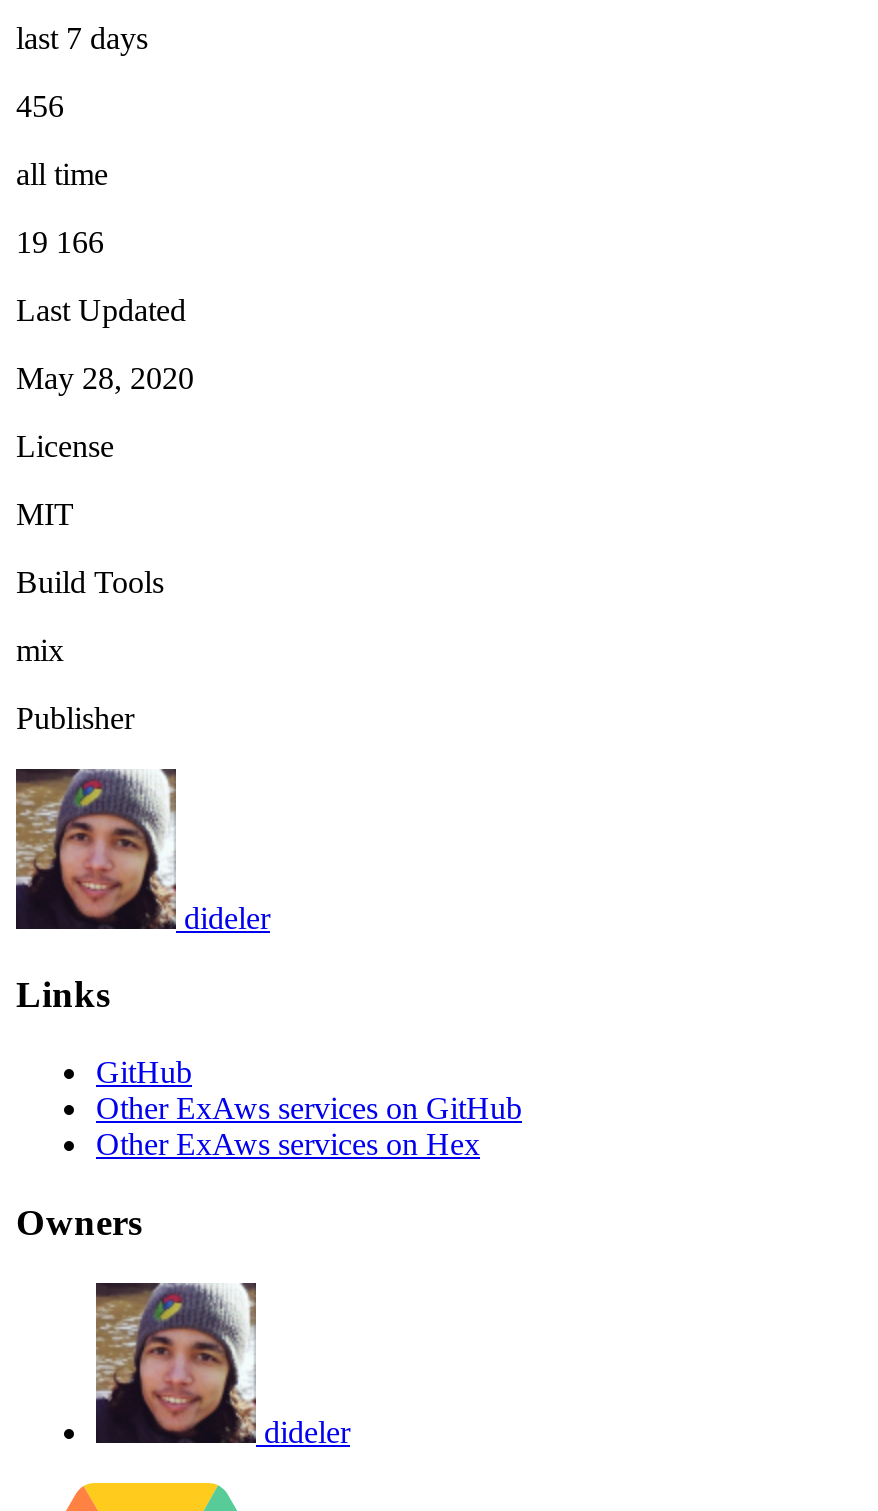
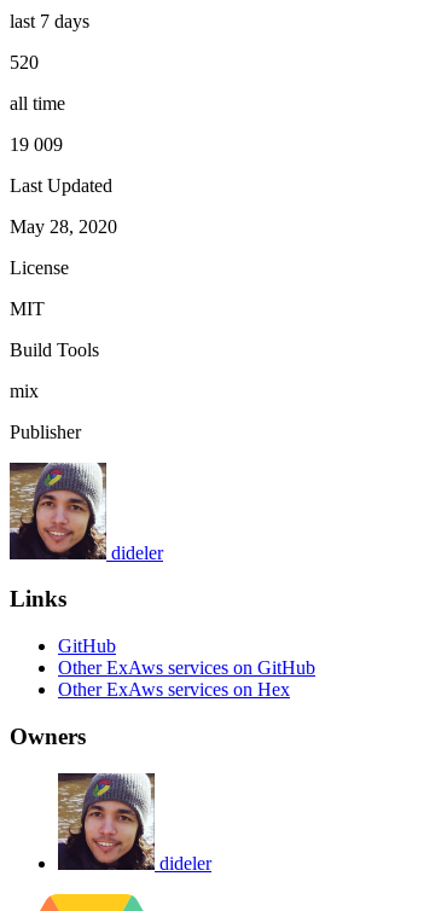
- 456
+ 520

- 19 166
+ 19 009
